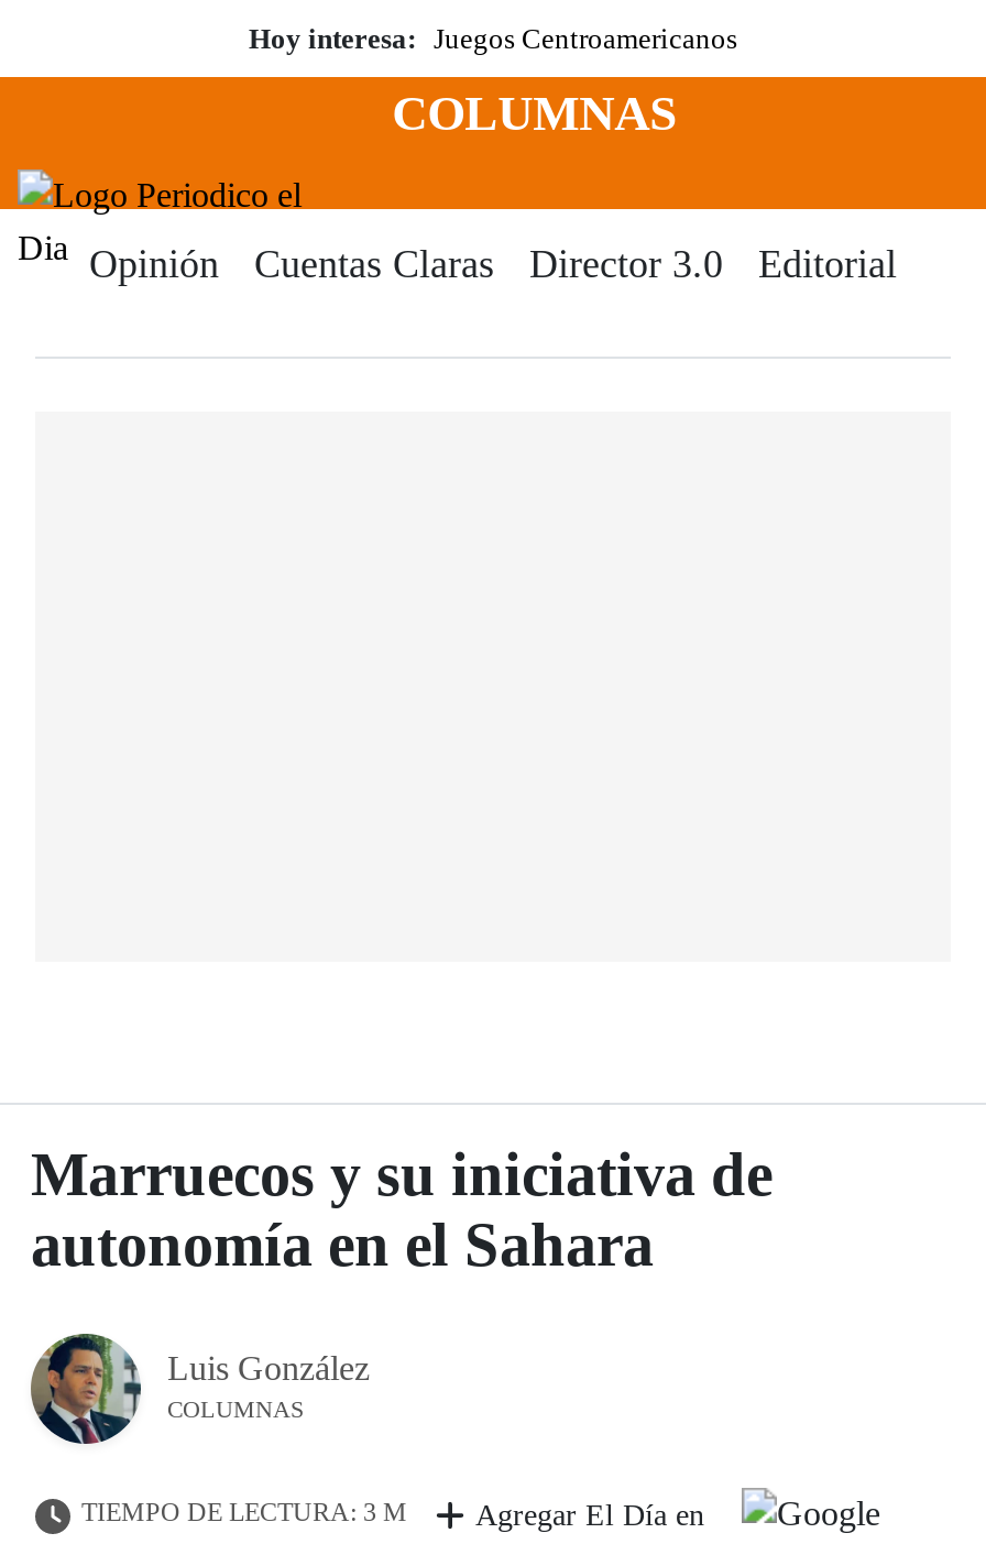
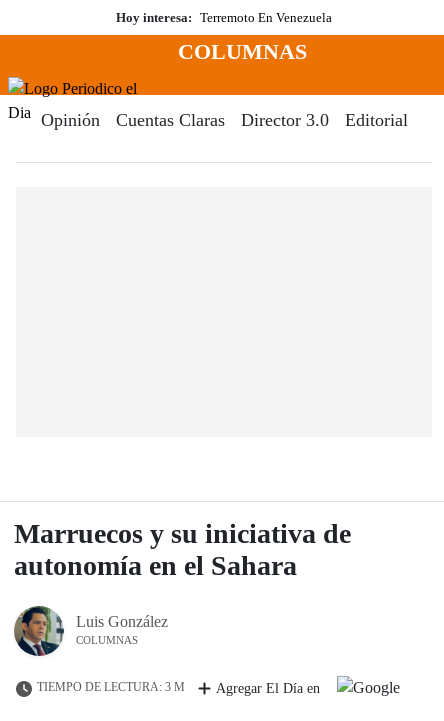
- Hoy interesa: Juegos Centroamericanos
+ Hoy interesa: Terremoto En Venezuela
